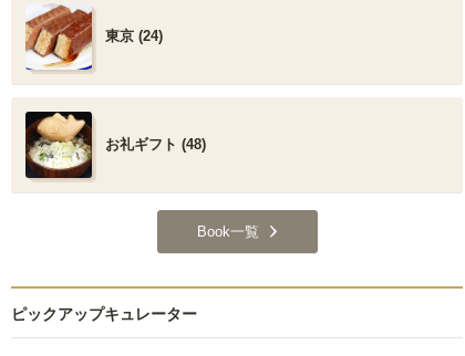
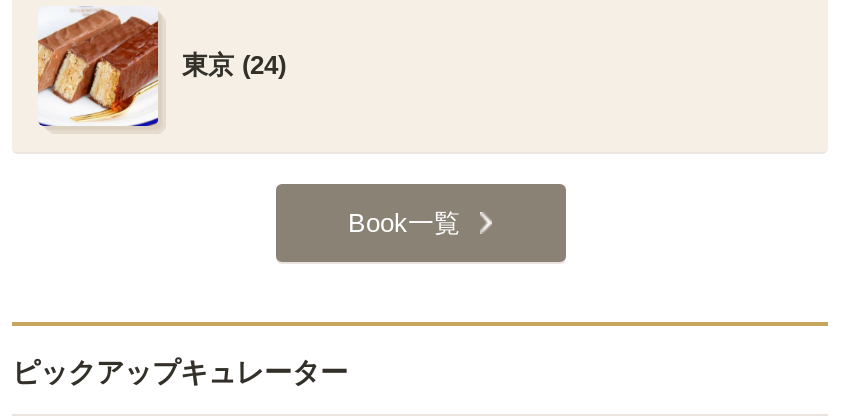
- [image]
- お礼ギフト (48)
